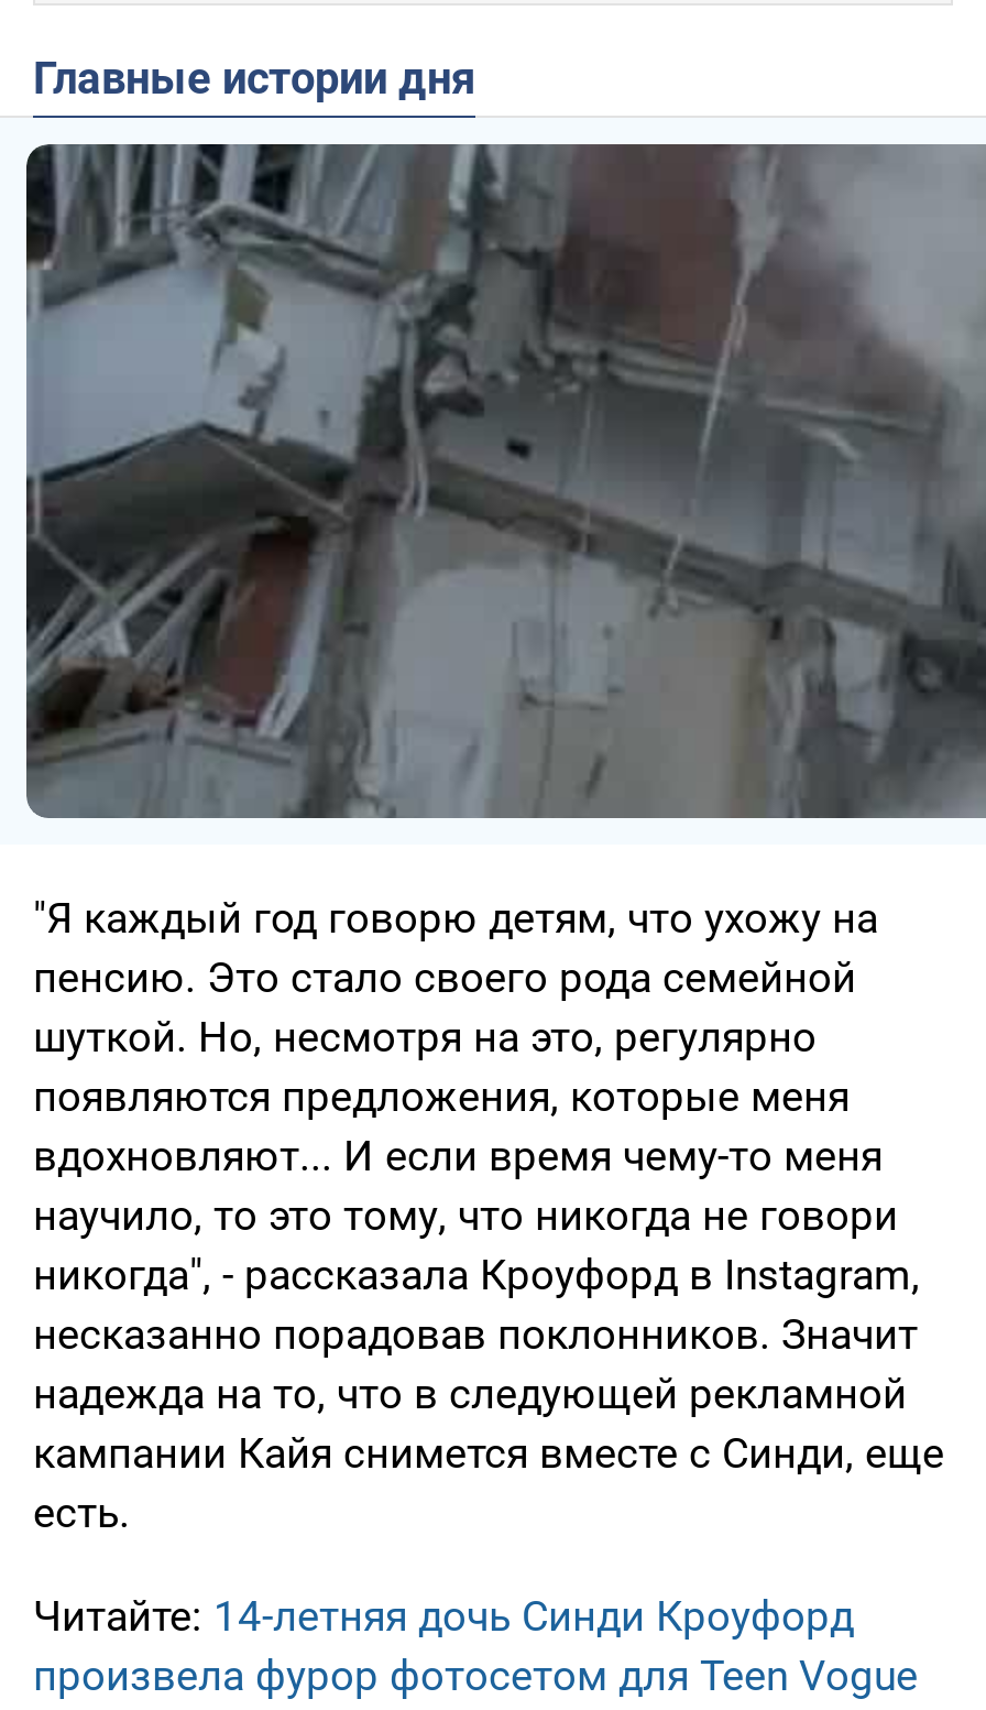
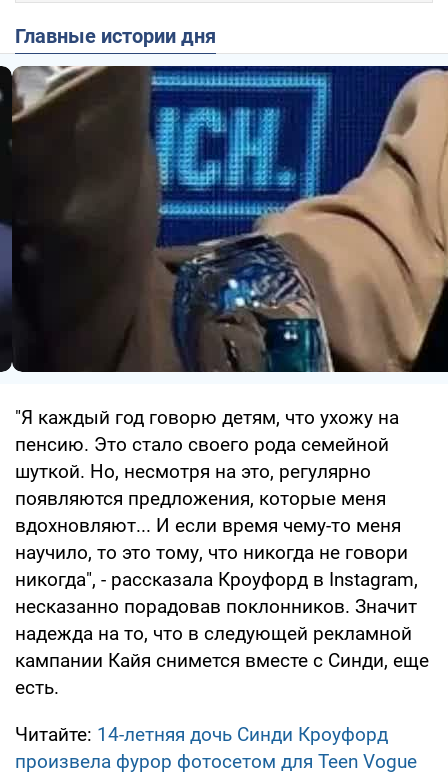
- [image]
+ [image]
